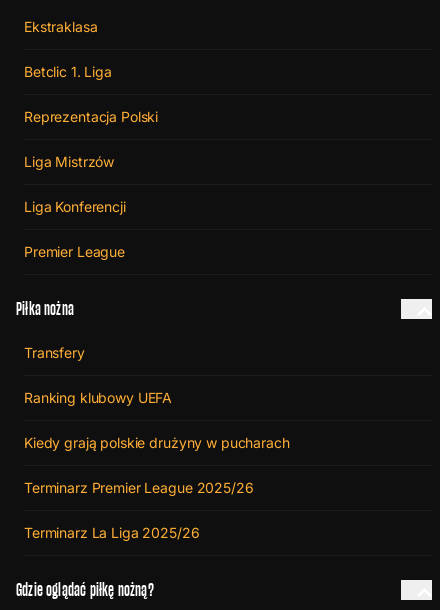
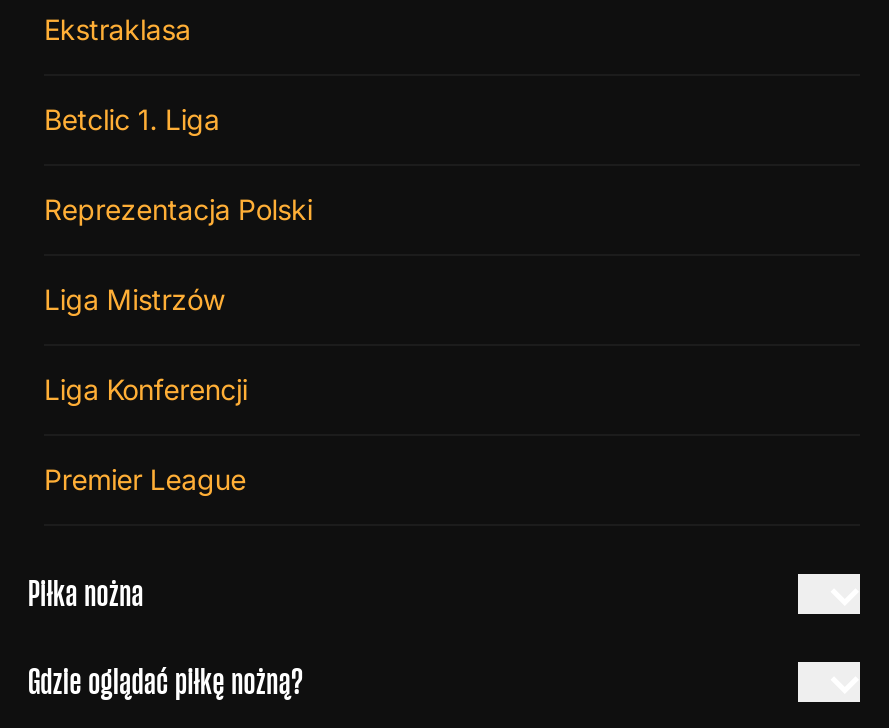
- Transfery
- Ranking klubowy UEFA
- Kiedy grają polskie drużyny w pucharach
- Terminarz Premier League 2025/26
- Terminarz La Liga 2025/26
